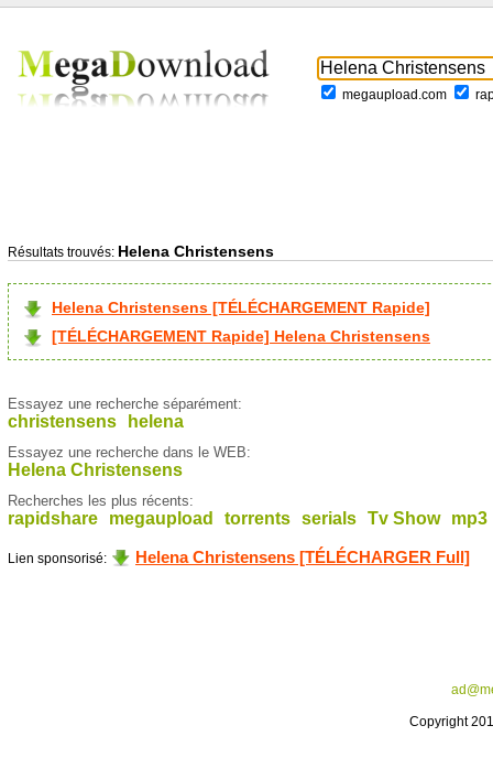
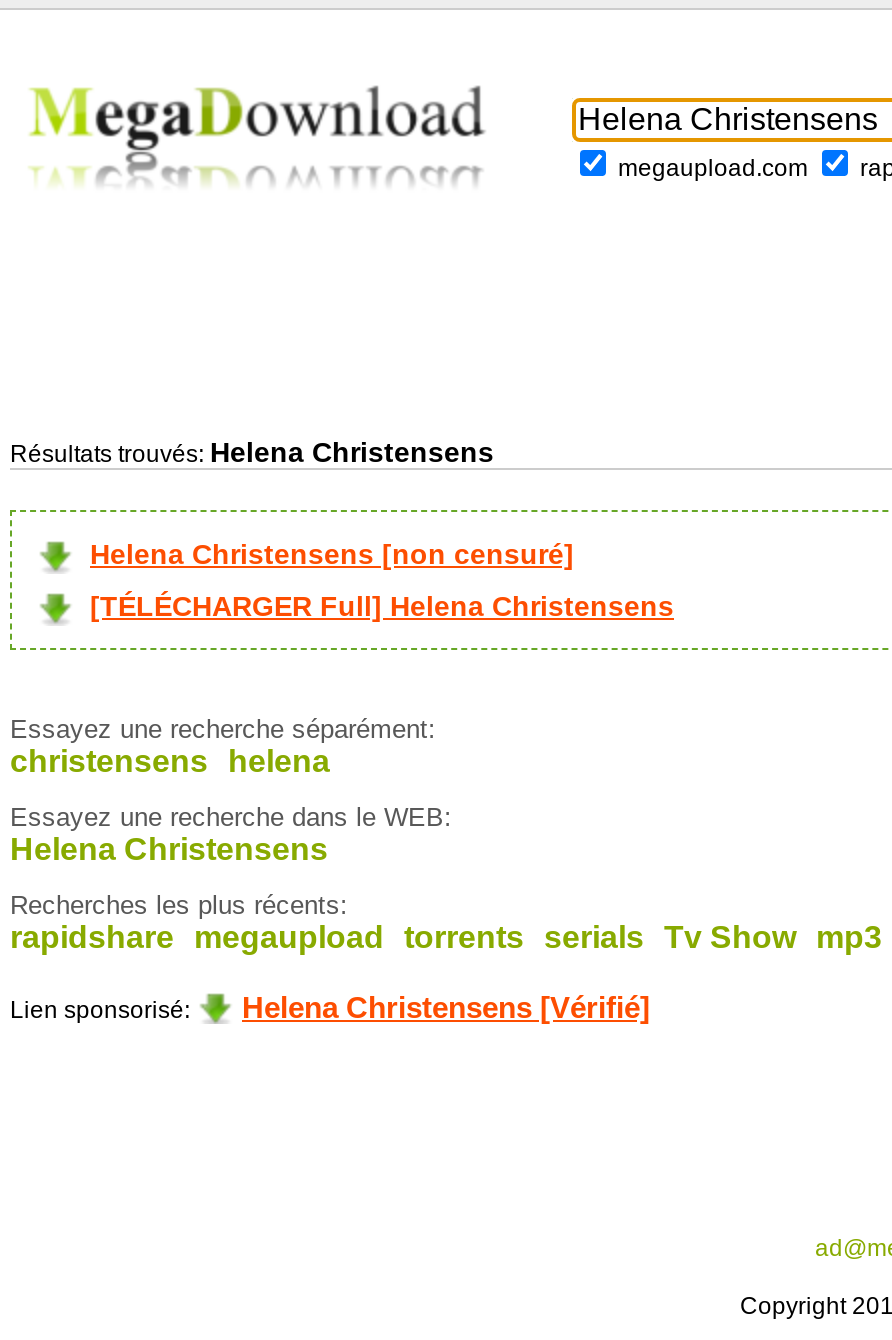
- Helena Christensens [TÉLÉCHARGEMENT Rapide]
+ Helena Christensens [non censuré]

- [TÉLÉCHARGEMENT Rapide] Helena Christensens
+ [TÉLÉCHARGER Full] Helena Christensens

- Helena Christensens [TÉLÉCHARGER Full]
+ Helena Christensens [Vérifié]
